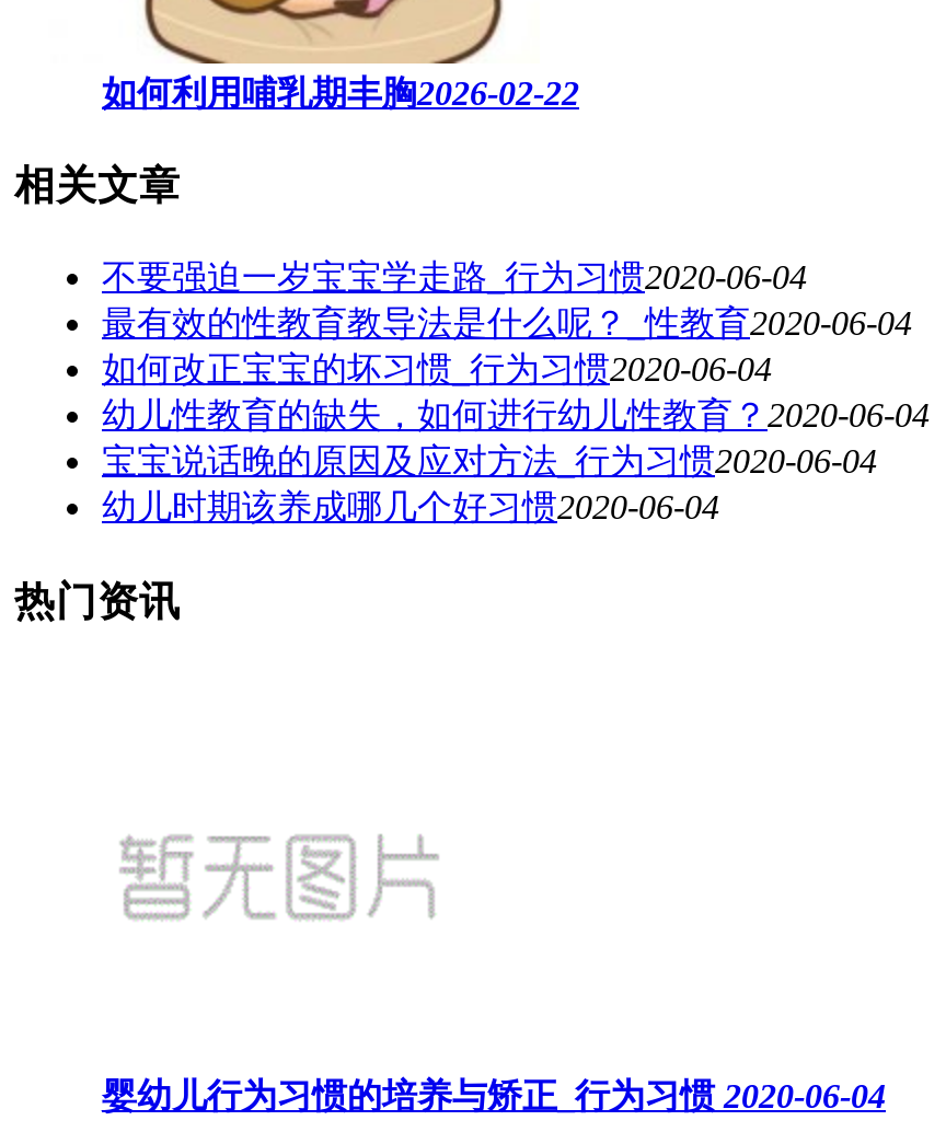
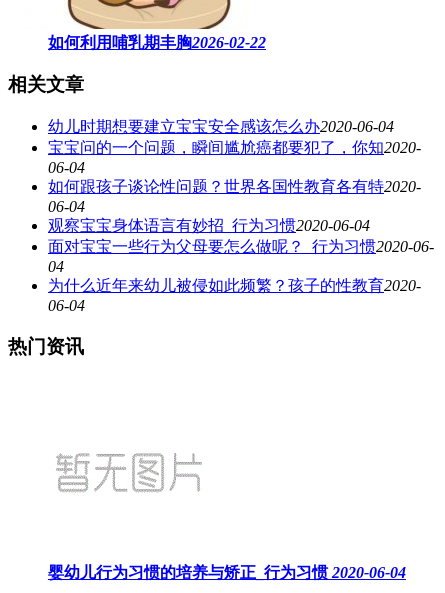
- 不要强迫一岁宝宝学走路_行为习惯2020-06-04
- 最有效的性教育教导法是什么呢？_性教育2020-06-04
- 如何改正宝宝的坏习惯_行为习惯2020-06-04
- 幼儿性教育的缺失，如何进行幼儿性教育？2020-06-04
- 宝宝说话晚的原因及应对方法_行为习惯2020-06-04
- 幼儿时期该养成哪几个好习惯2020-06-04
+ 幼儿时期想要建立宝宝安全感该怎么办2020-06-04
+ 宝宝问的一个问题，瞬间尴尬癌都要犯了，你知2020-
+ 06-04
+ 如何跟孩子谈论性问题？世界各国性教育各有特2020-
+ 06-04
+ 观察宝宝身体语言有妙招_行为习惯2020-06-04
+ 面对宝宝一些行为父母要怎么做呢？_行为习惯2020-06-
+ 04
+ 为什么近年来幼儿被侵如此频繁？孩子的性教育2020-
+ 06-04
